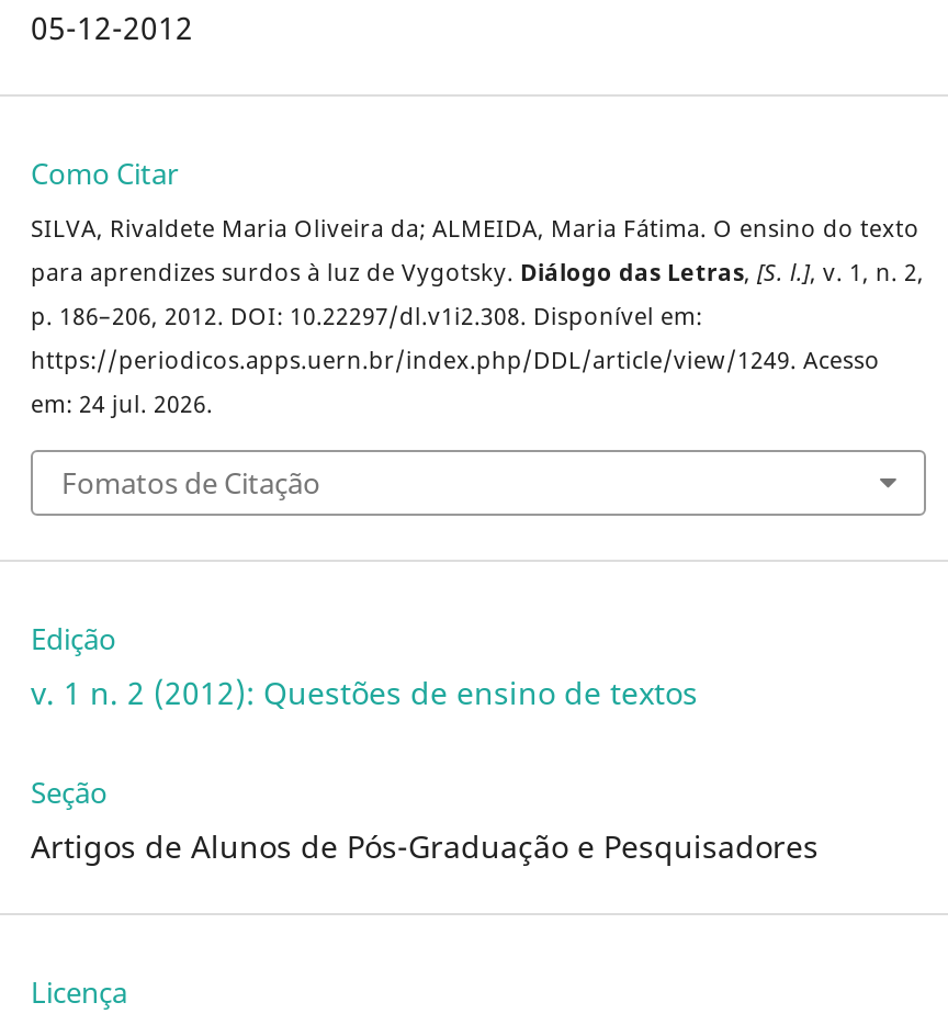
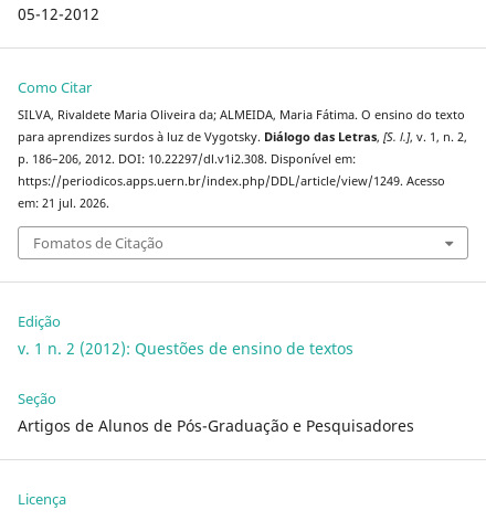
- em: 24 jul. 2026.
+ em: 21 jul. 2026.
